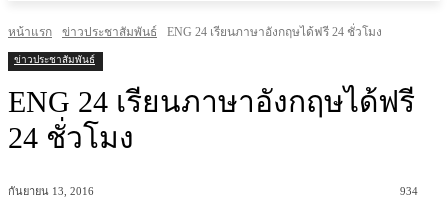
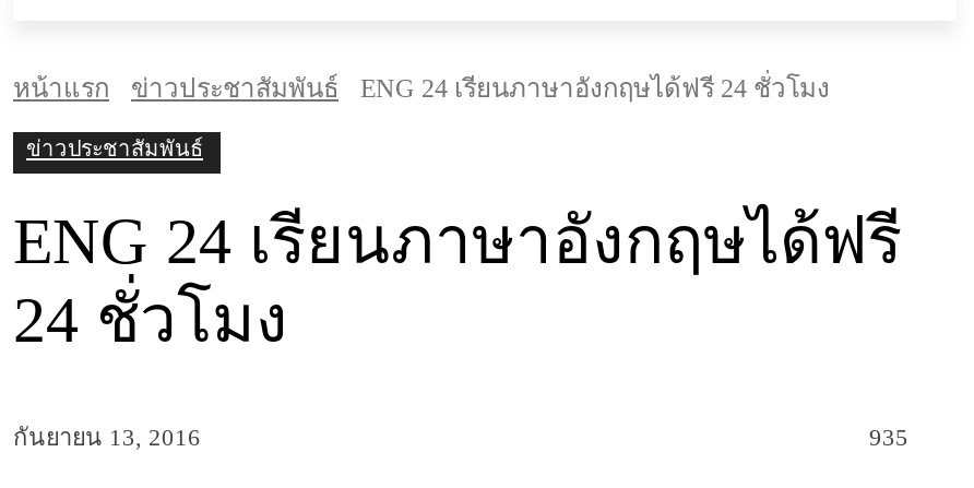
- 934
+ 935
